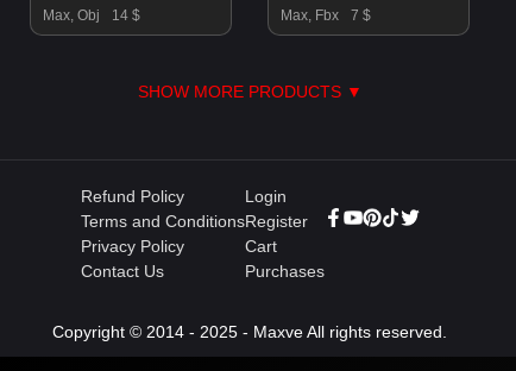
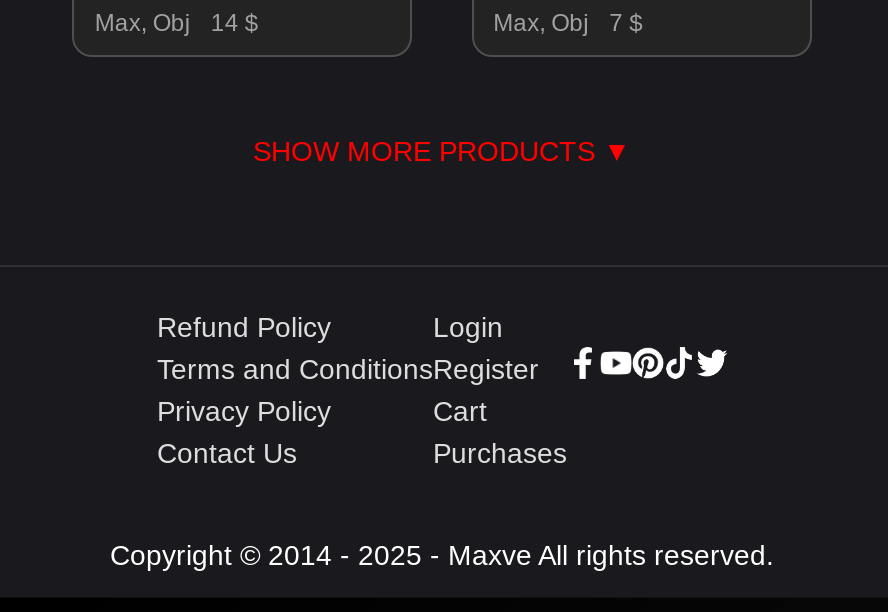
- Max, Fbx
+ Max, Obj
